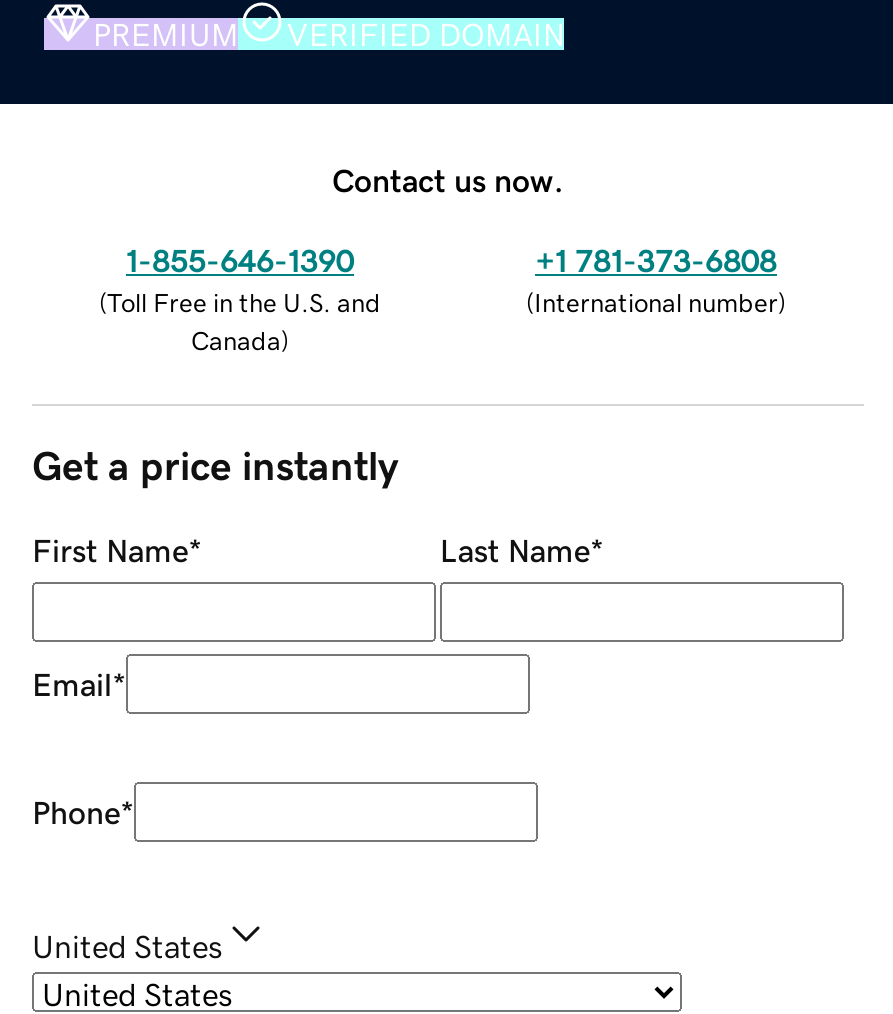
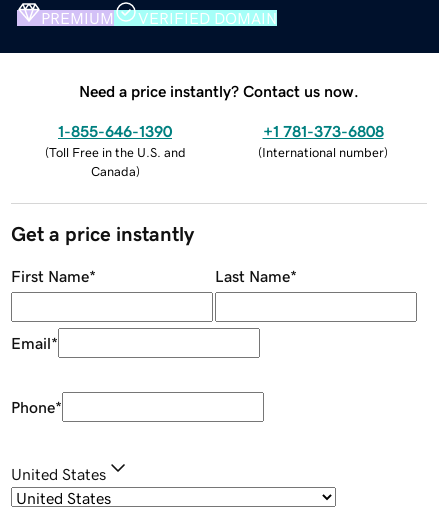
- Contact us now.
+ Need a price instantly? Contact us now.
